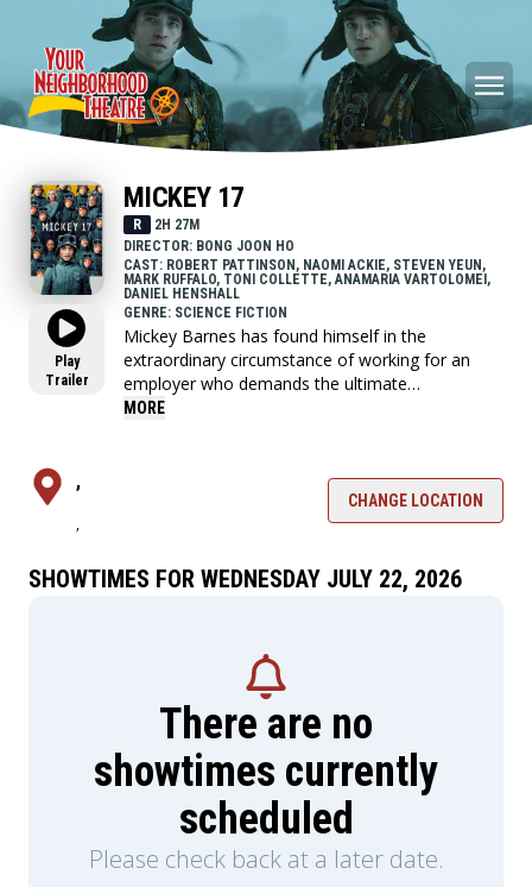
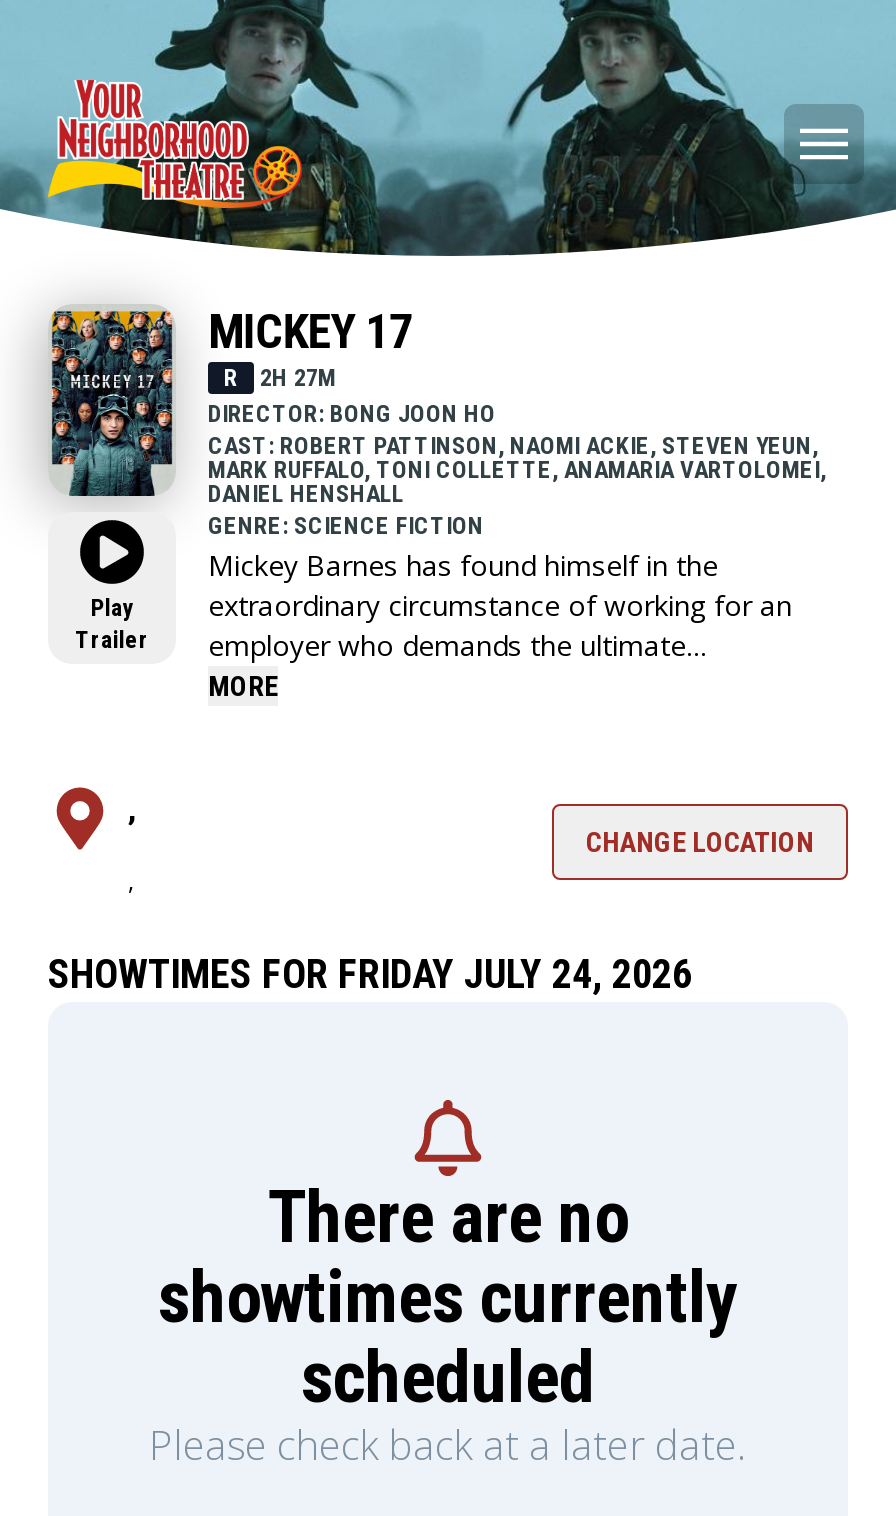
- SHOWTIMES FOR WEDNESDAY JULY 22, 2026
+ SHOWTIMES FOR FRIDAY JULY 24, 2026
